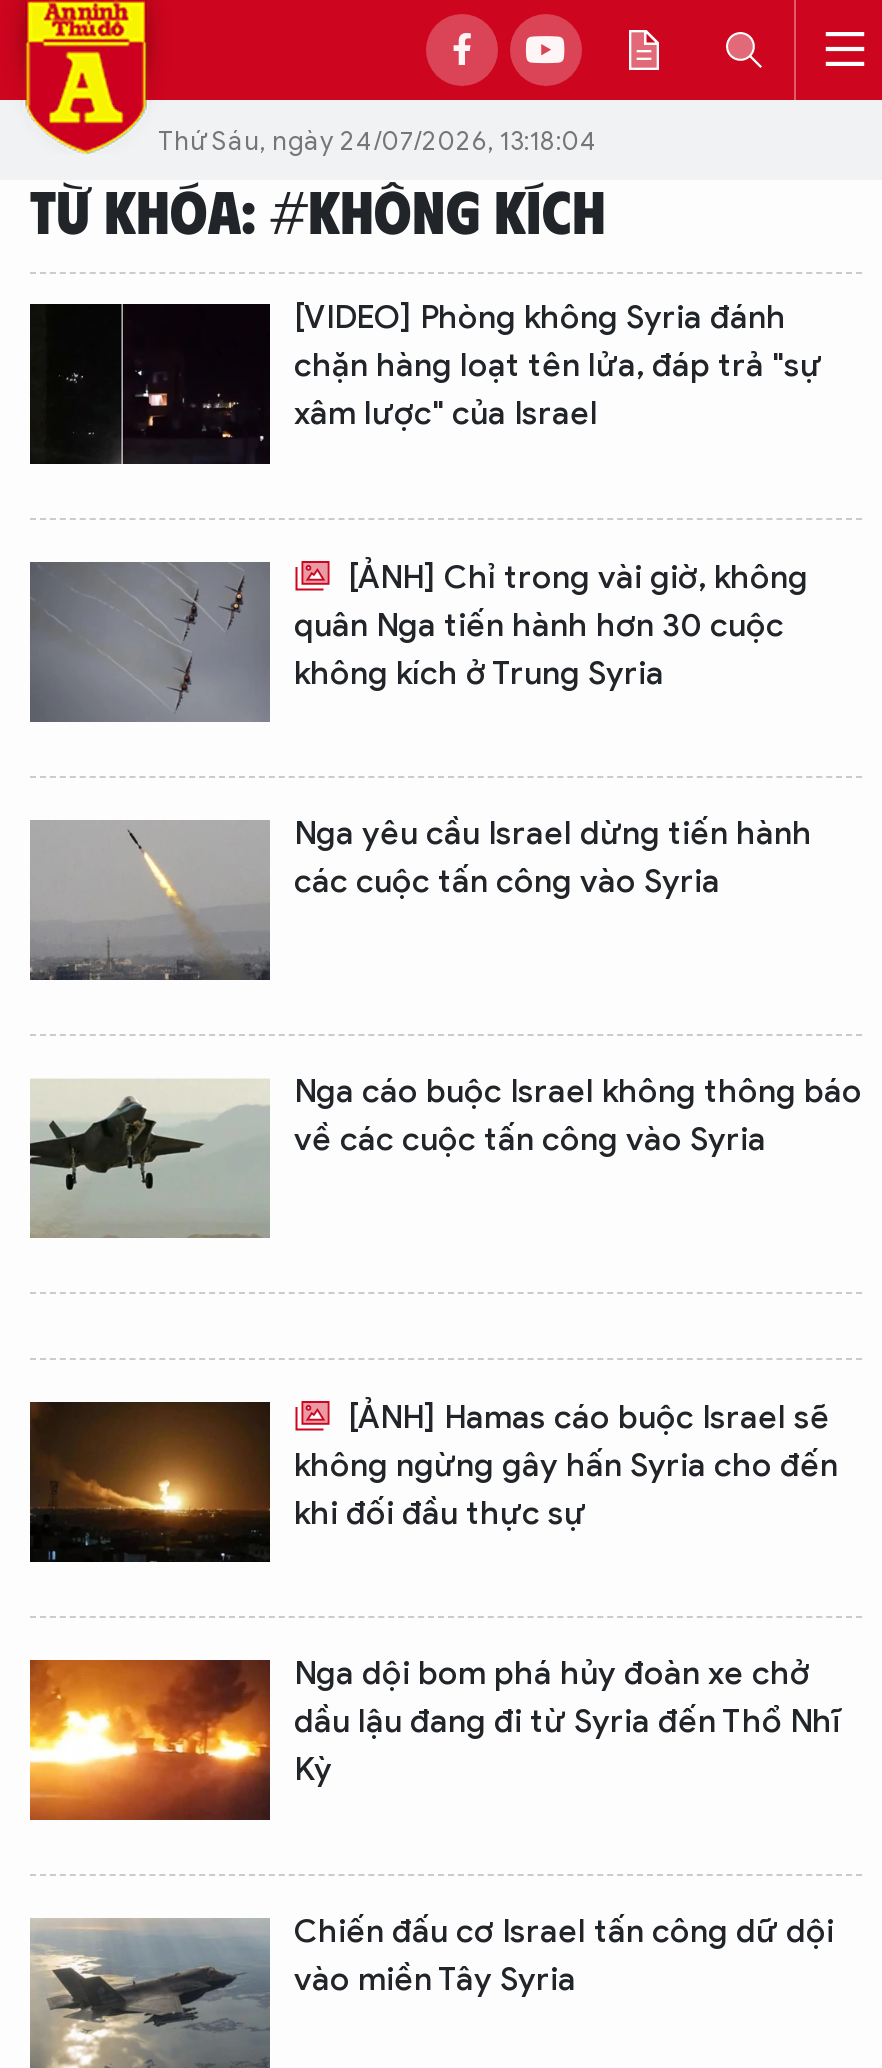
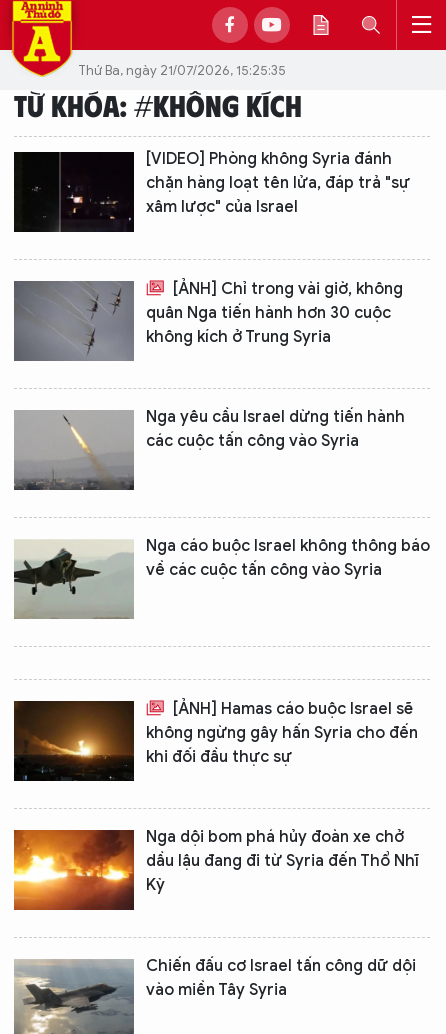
- Thứ Sáu, ngày 24/07/2026, 13:18:04
+ Thứ Ba, ngày 21/07/2026, 15:25:35
